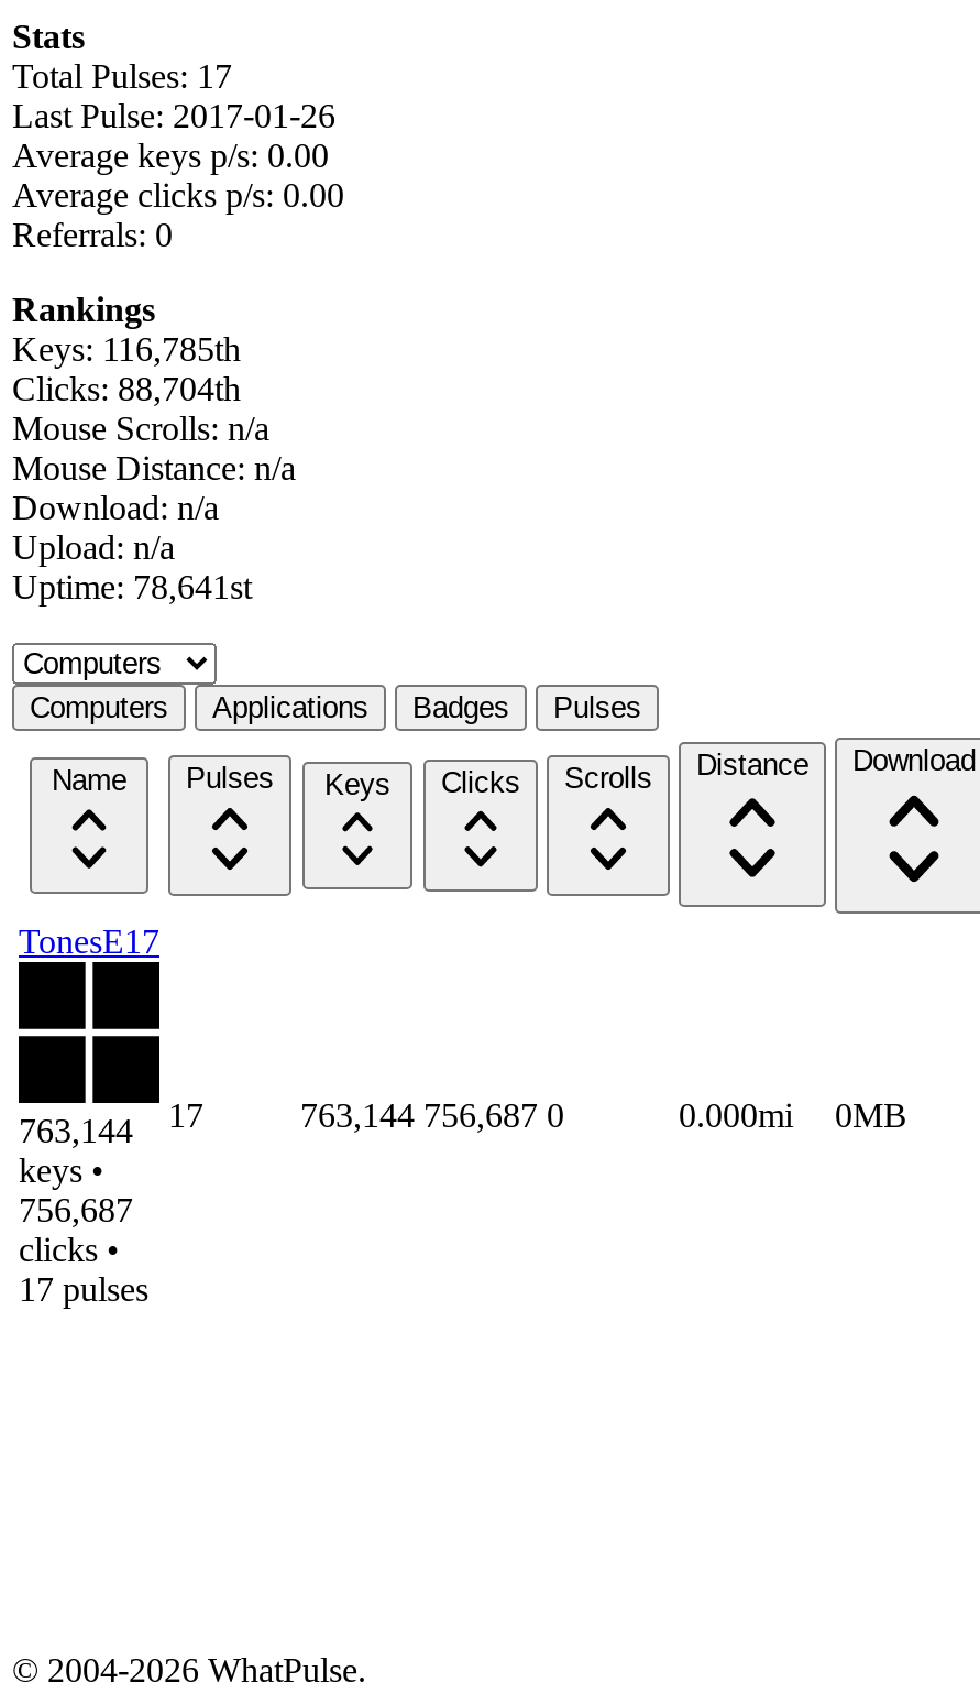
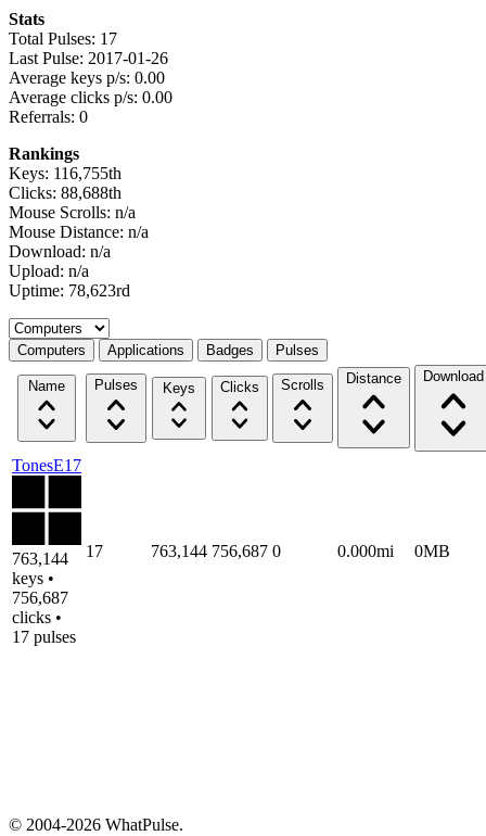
- Keys: 116,785th
+ Keys: 116,755th

- Clicks: 88,704th
+ Clicks: 88,688th

- Uptime: 78,641st
+ Uptime: 78,623rd
